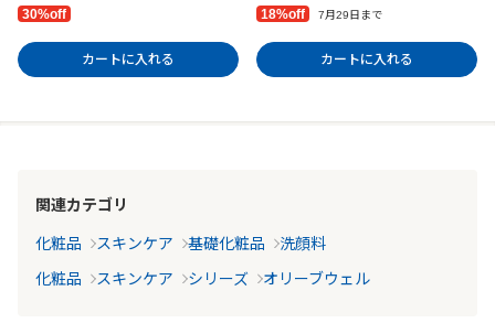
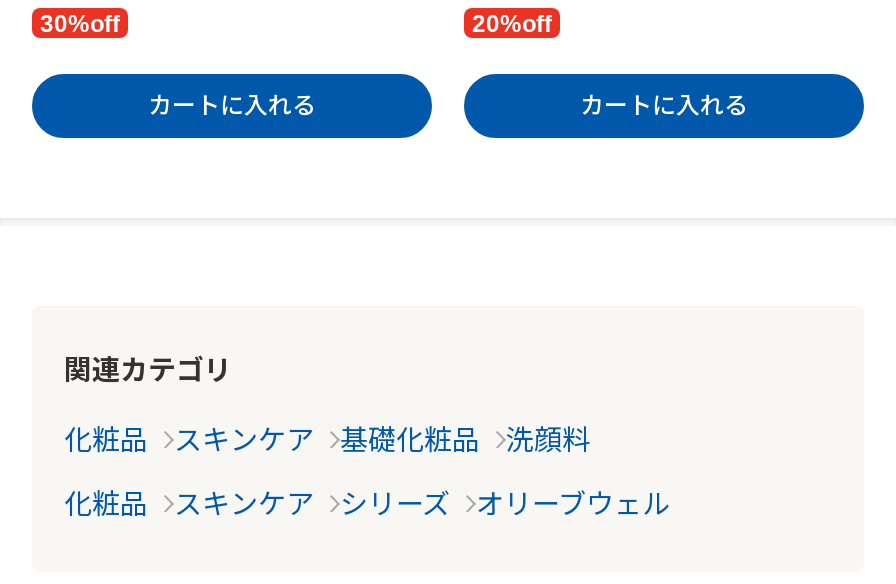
- 18%off
- 7月29日まで
+ 20%off
